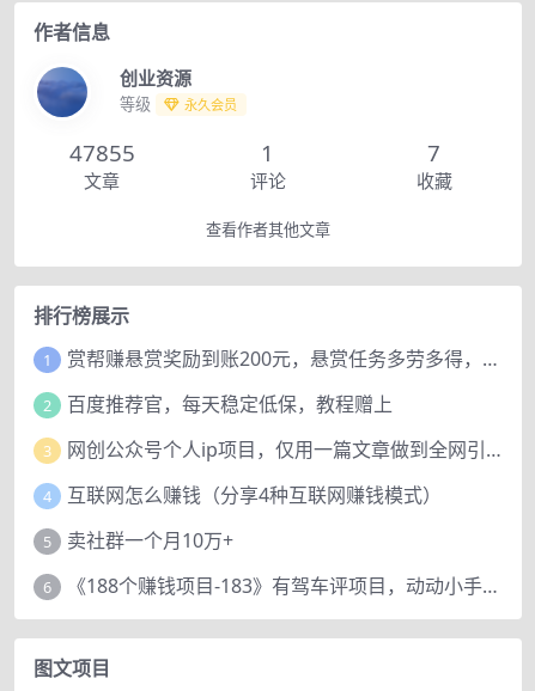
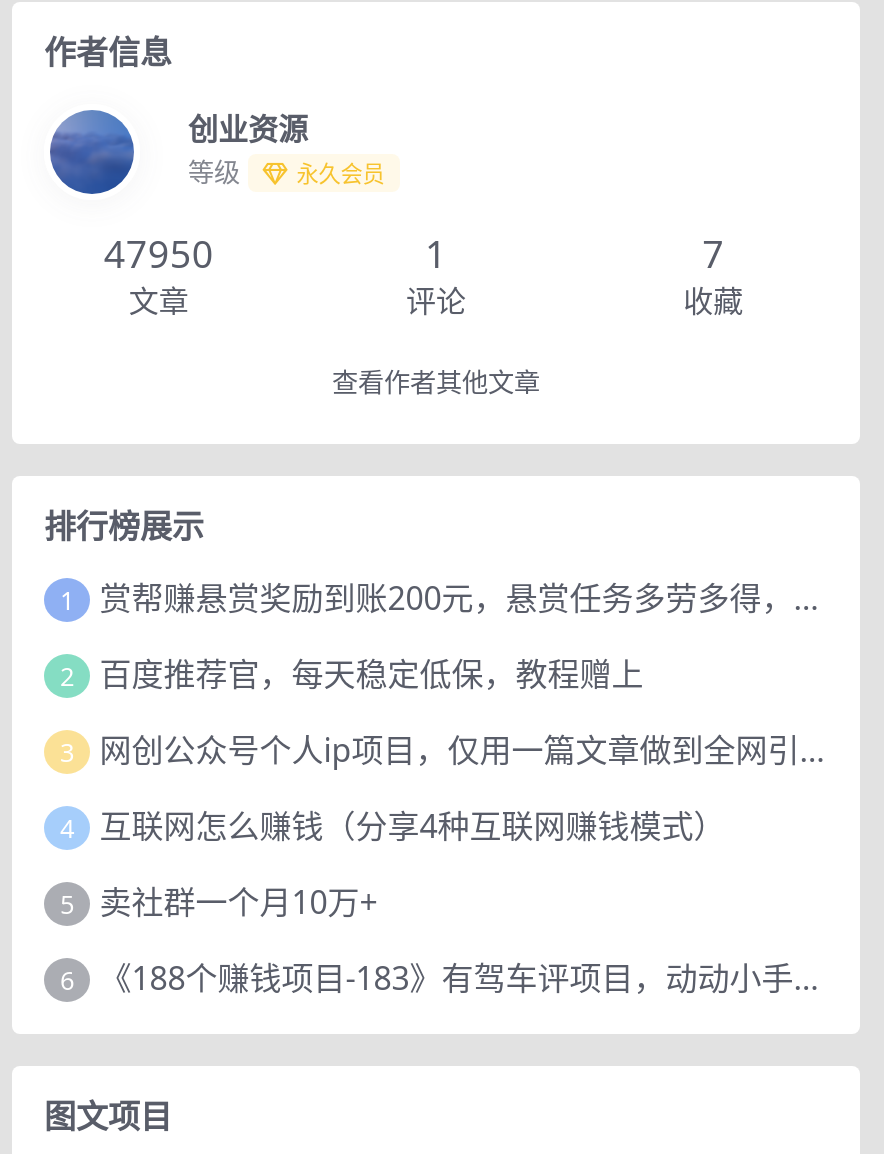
- 47855
+ 47950
